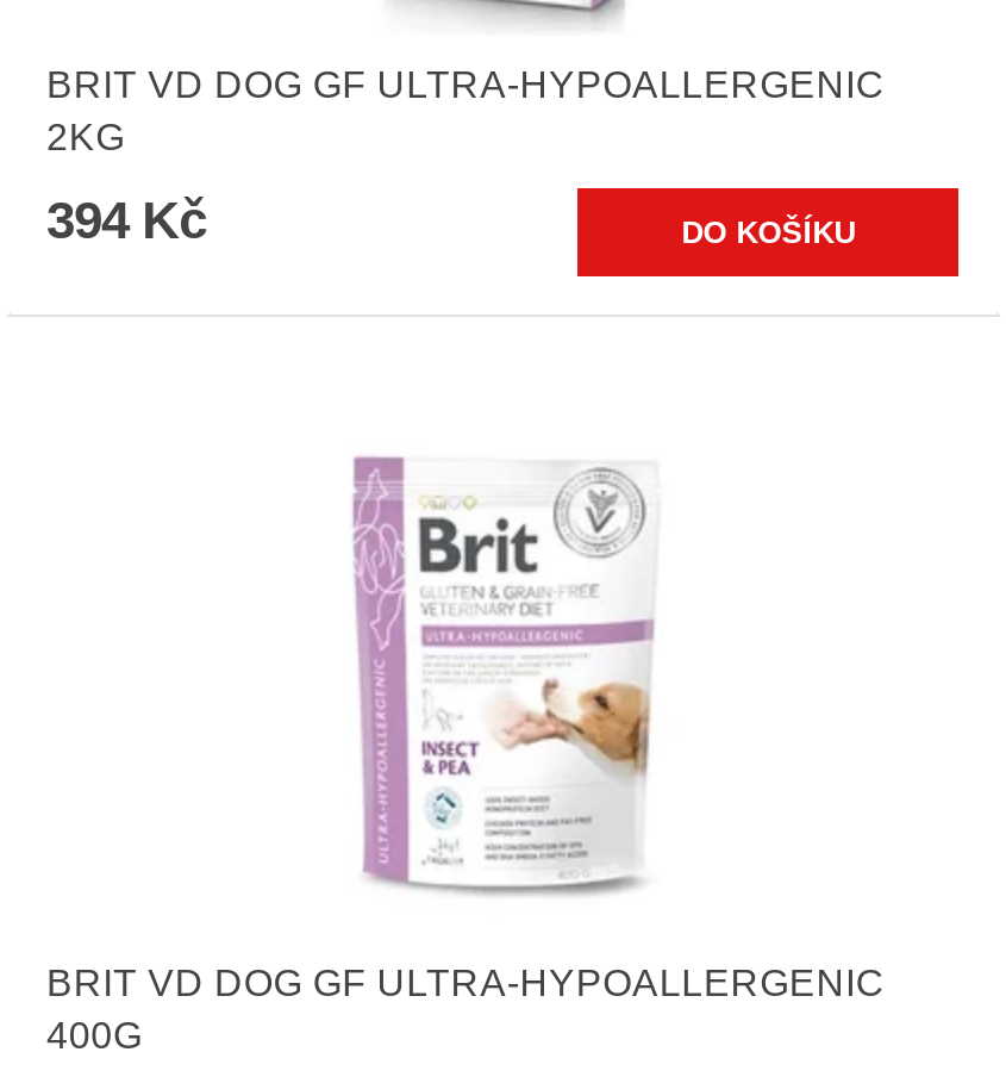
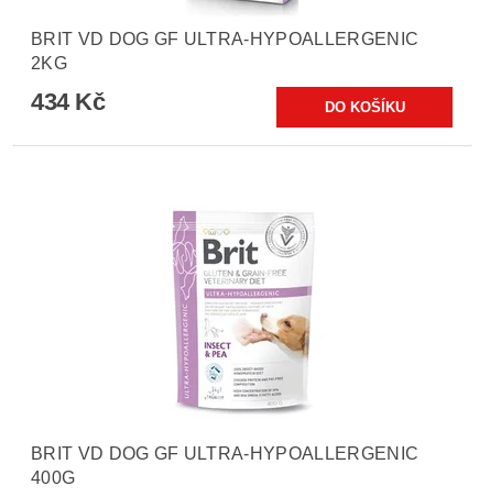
- 394 Kč
+ 434 Kč
